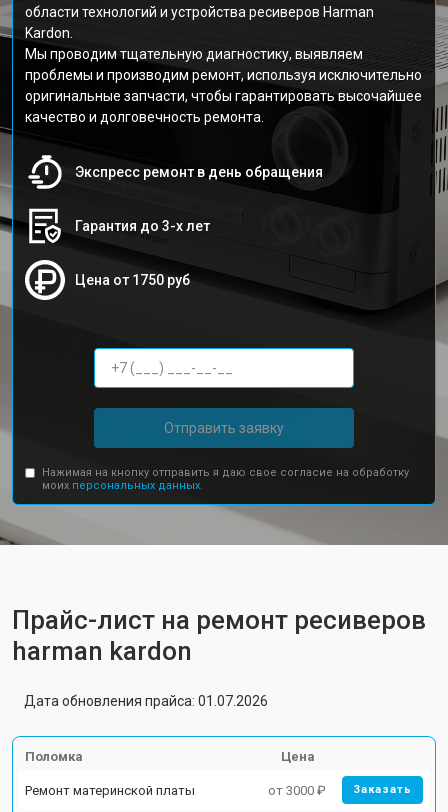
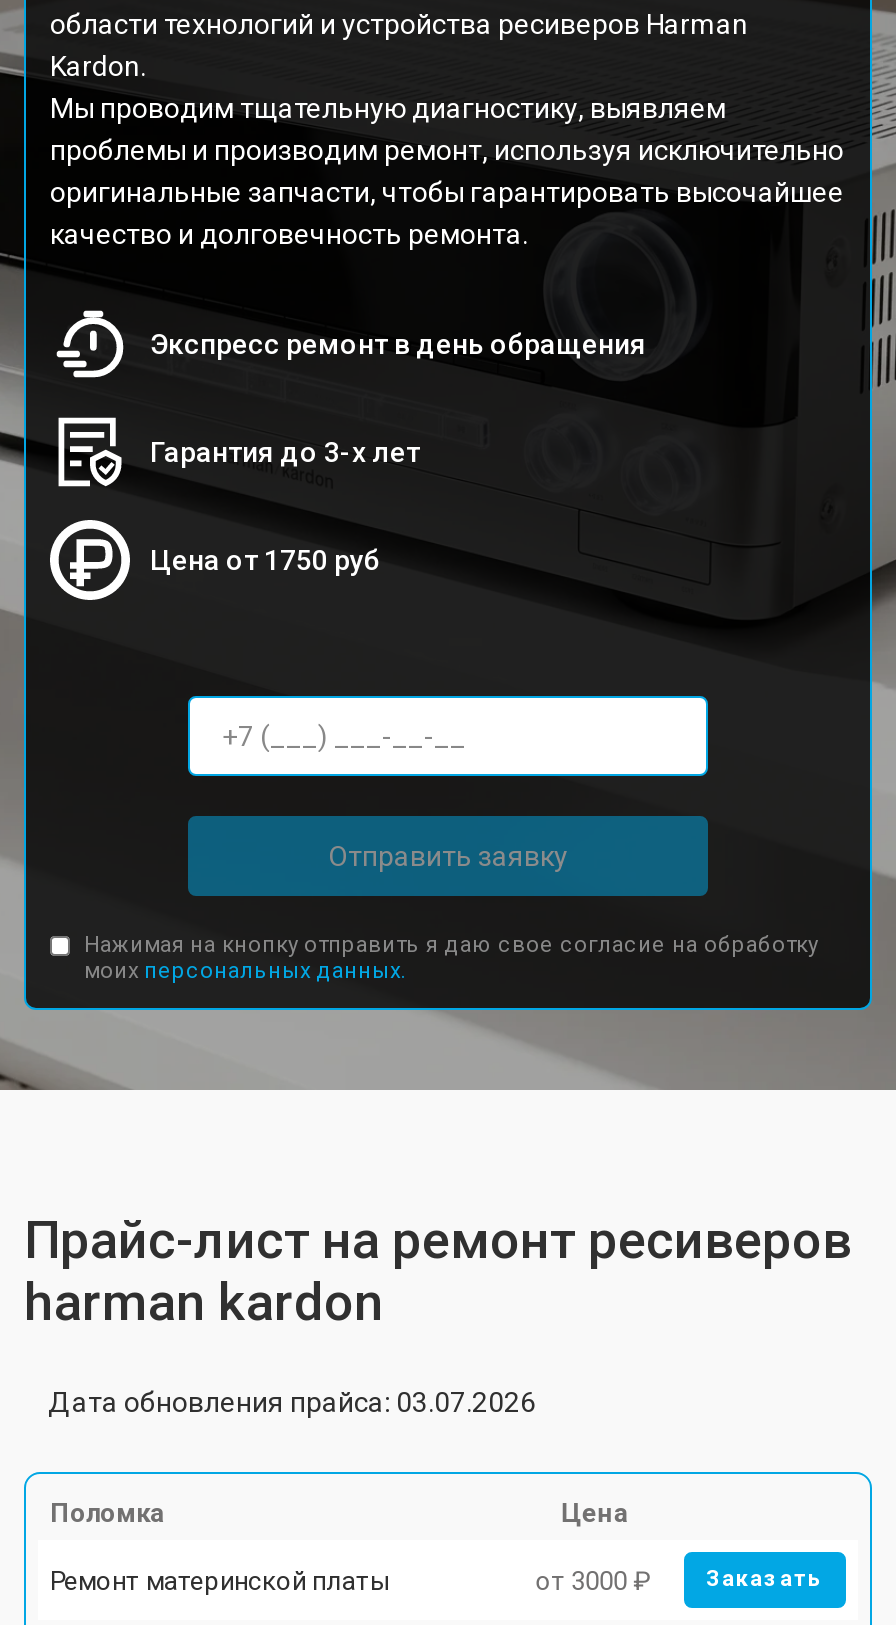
- Дата обновления прайса: 01.07.2026
+ Дата обновления прайса: 03.07.2026
